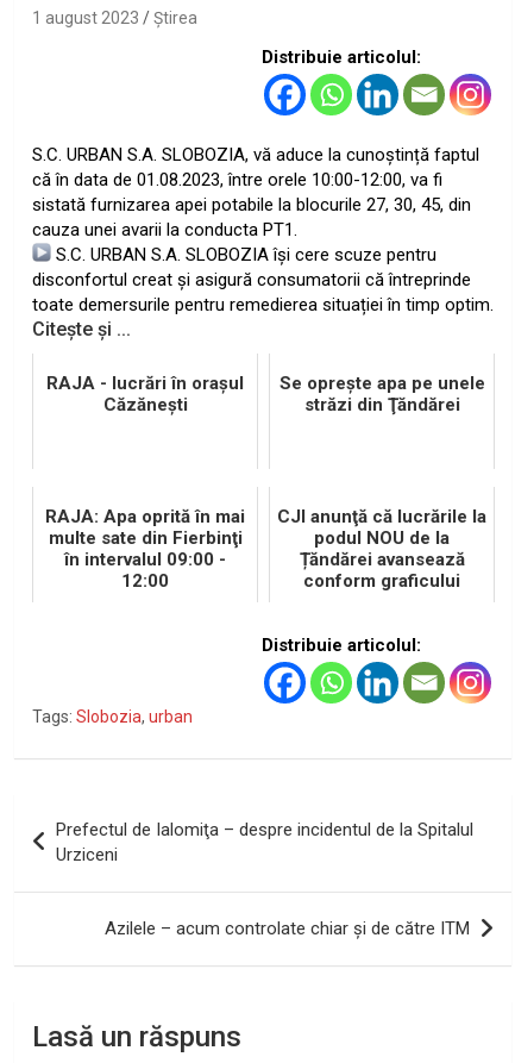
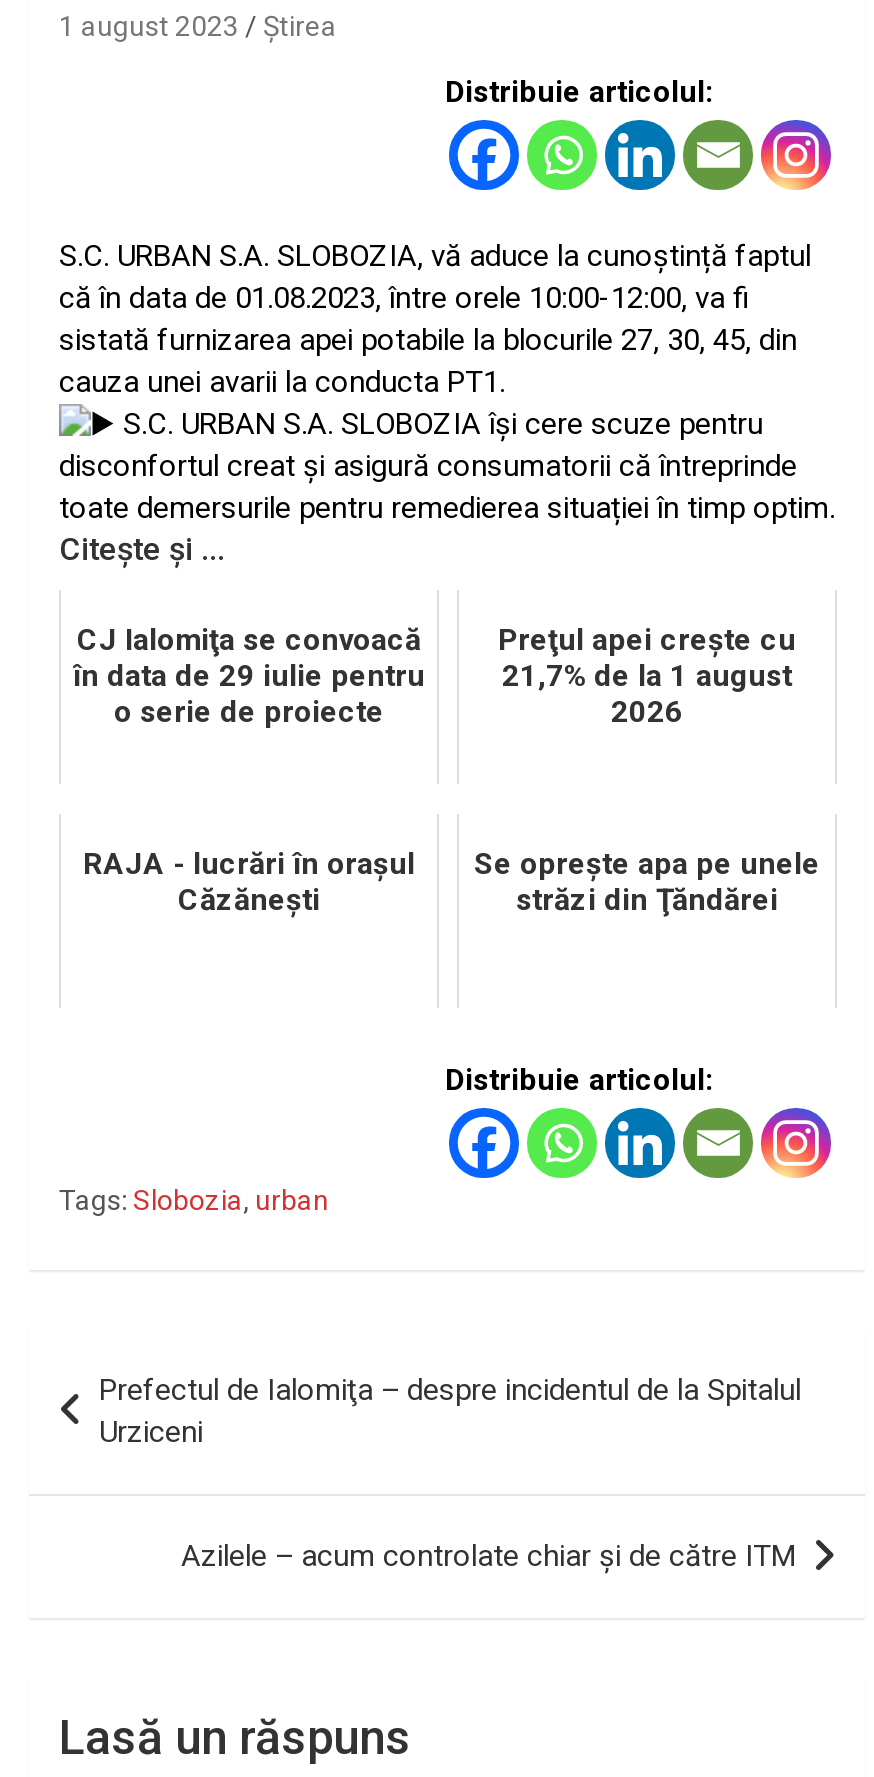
+ CJ Ialomiţa se convoacă
+ în data de 29 iulie pentru
+ o serie de proiecte

+ Preţul apei creşte cu
+ 21,7% de la 1 august
+ 2026

moved down: RAJA - lucrări în oraşul | Căzăneşti | Se opreşte apa pe unele | străzi din Ţăndărei

- RAJA: Apa oprită în mai
- multe sate din Fierbinţi
- în intervalul 09:00 -
- 12:00

- CJI anunţă că lucrările la
- podul NOU de la
- Țăndărei avansează
- conform graficului
